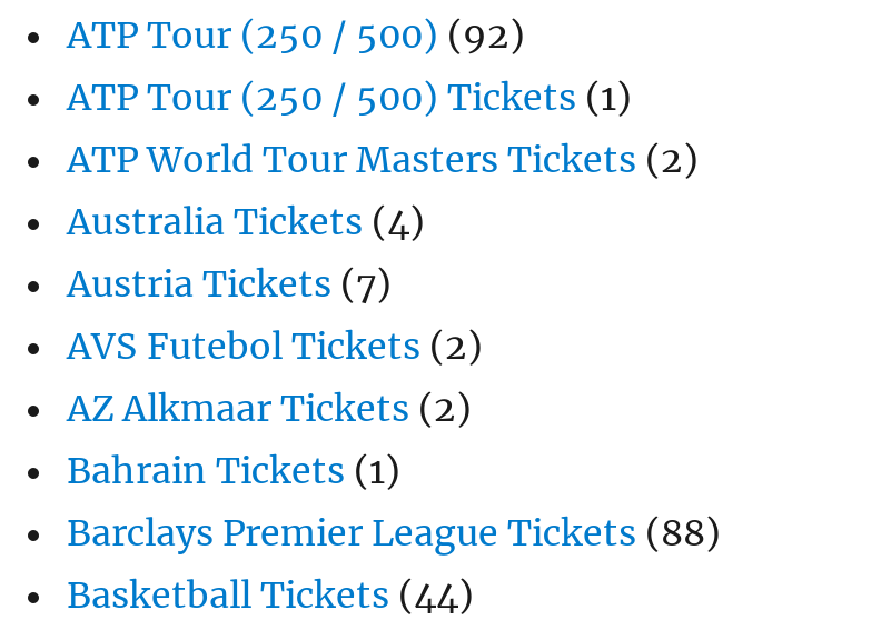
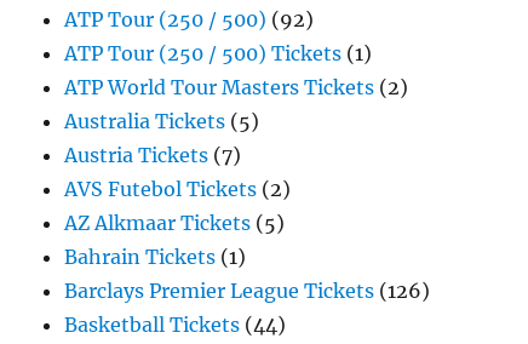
- Australia Tickets (4)
+ Australia Tickets (5)

- AZ Alkmaar Tickets (2)
+ AZ Alkmaar Tickets (5)

- Barclays Premier League Tickets (88)
+ Barclays Premier League Tickets (126)
